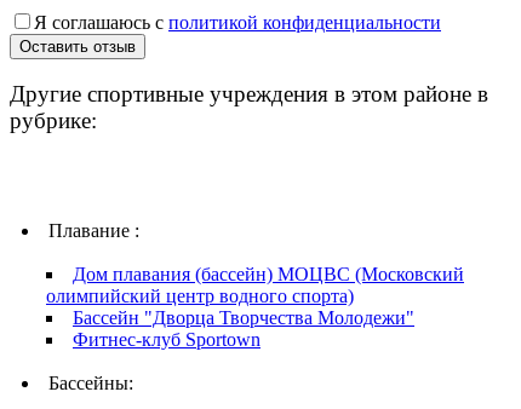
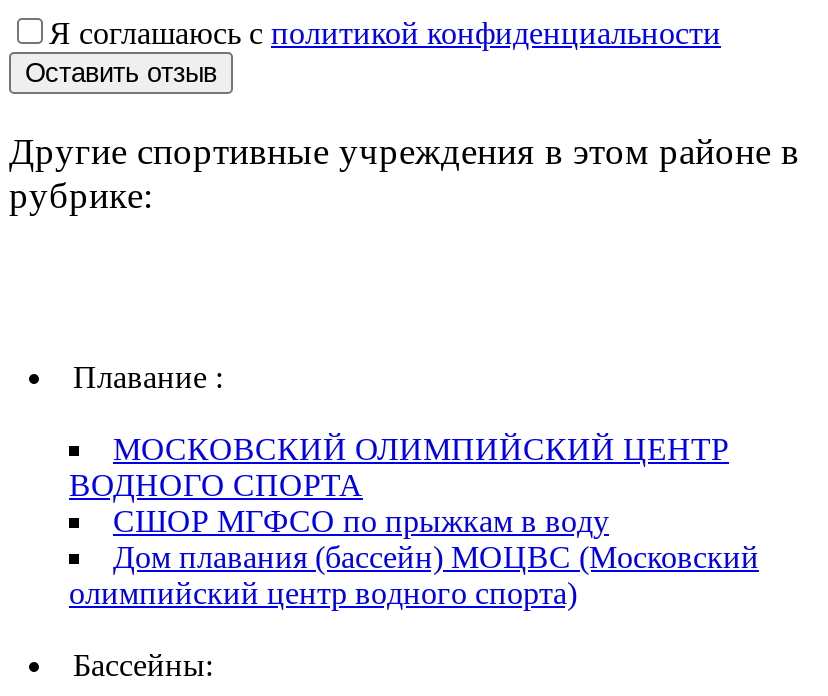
+ МОСКОВСКИЙ ОЛИМПИЙСКИЙ ЦЕНТР
+ ВОДНОГО СПОРТА
+ СШОР МГФСО по прыжкам в воду

moved down: Дом плавания (бассейн) МОЦВС (Московский | олимпийский центр водного спорта)

- Бассейн "Дворца Творчества Молодежи"
- Фитнес-клуб Sportown
